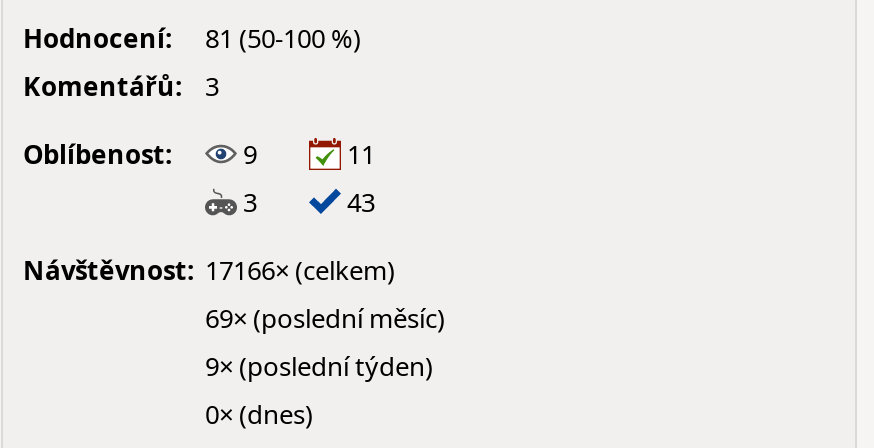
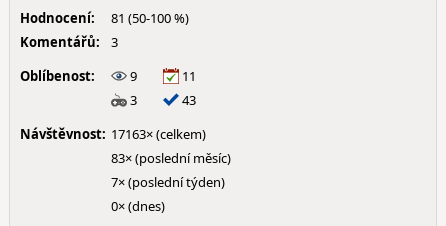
- Návštěvnost: 17166× (celkem)
+ Návštěvnost: 17163× (celkem)

- 69× (poslední měsíc)
+ 83× (poslední měsíc)

- 9× (poslední týden)
+ 7× (poslední týden)
